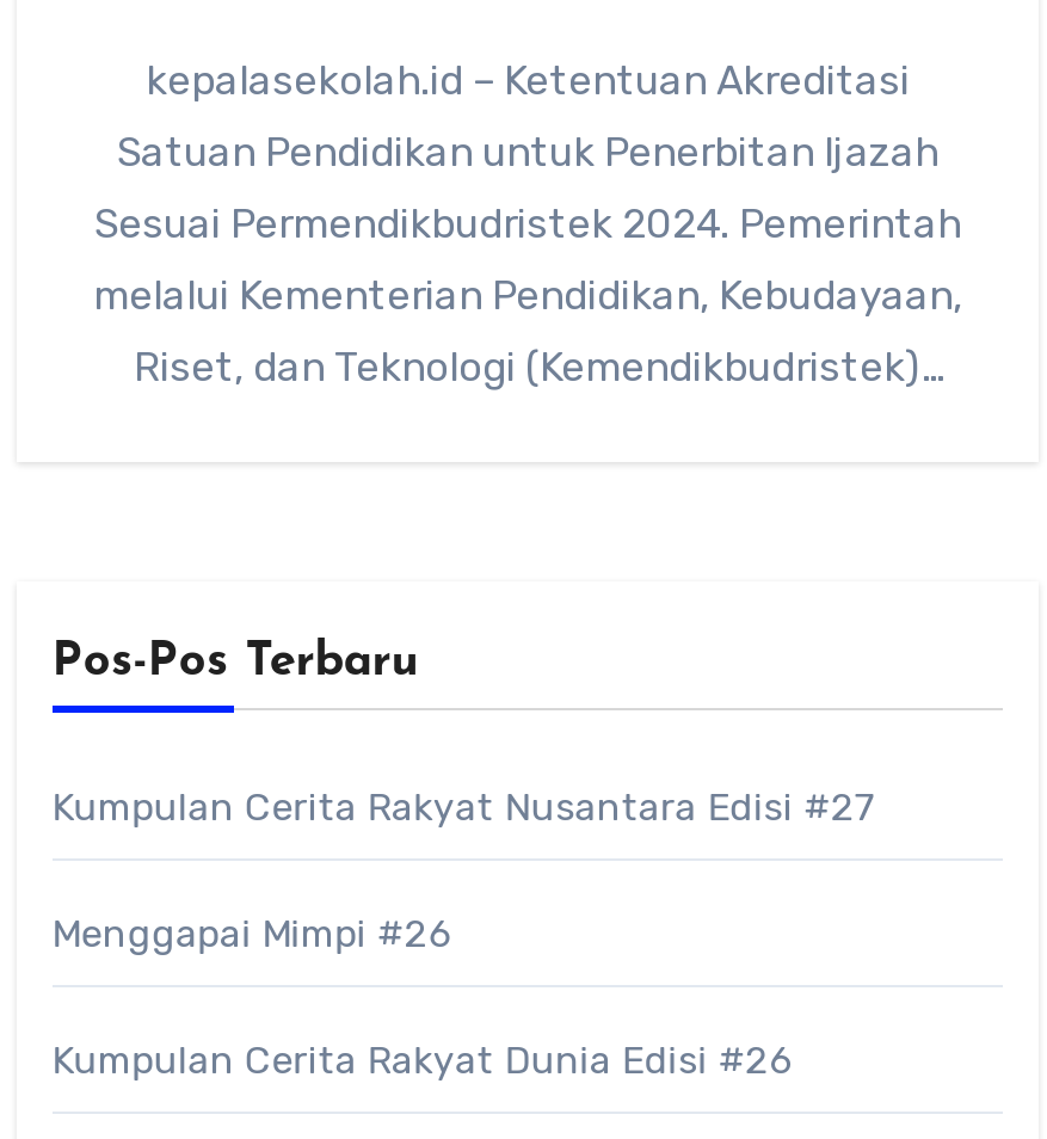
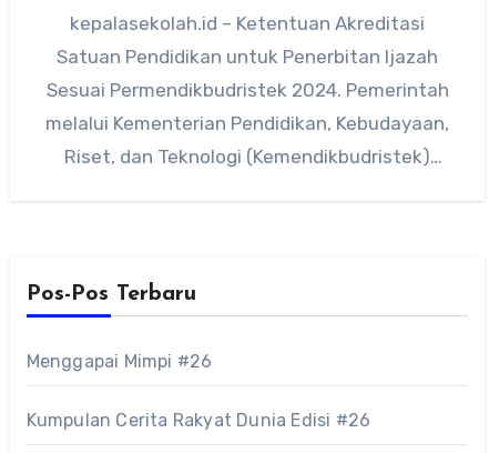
- Kumpulan Cerita Rakyat Nusantara Edisi #27
